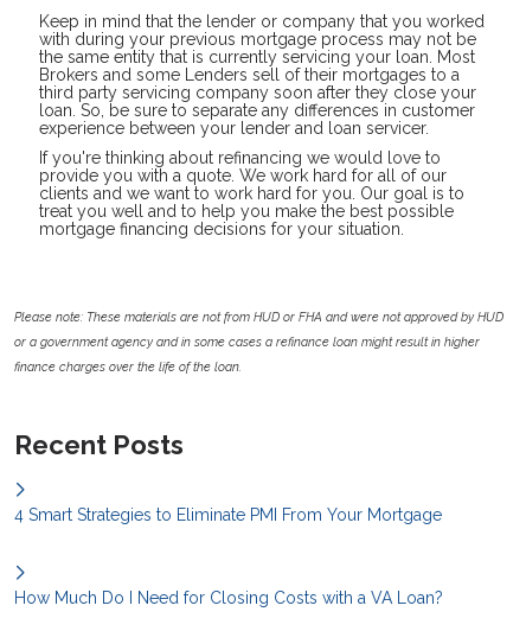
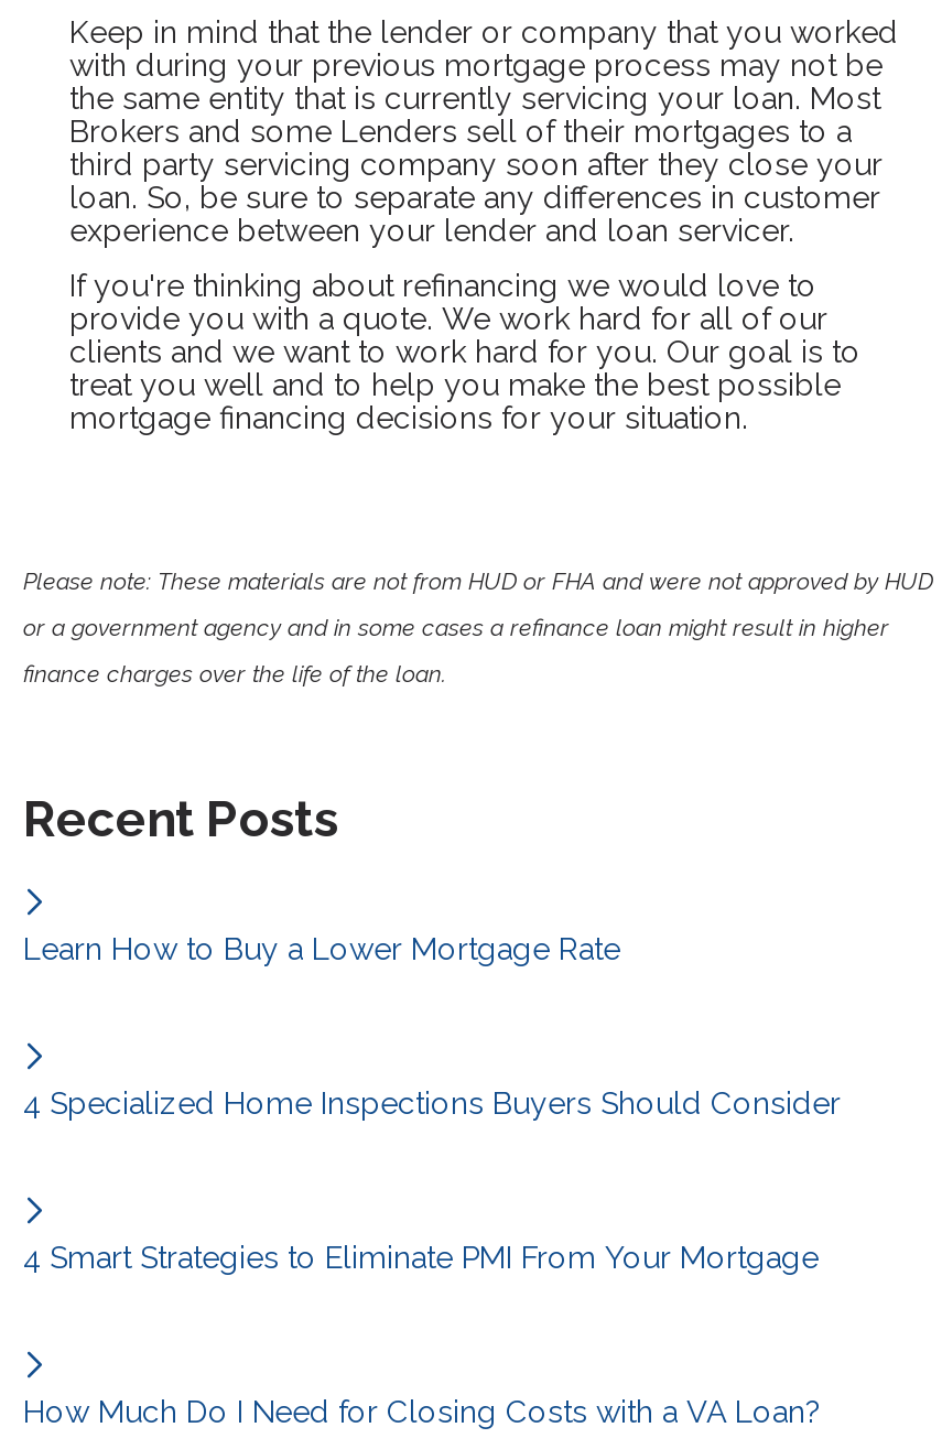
+ Learn How to Buy a Lower Mortgage Rate

+ 4 Specialized Home Inspections Buyers Should Consider
